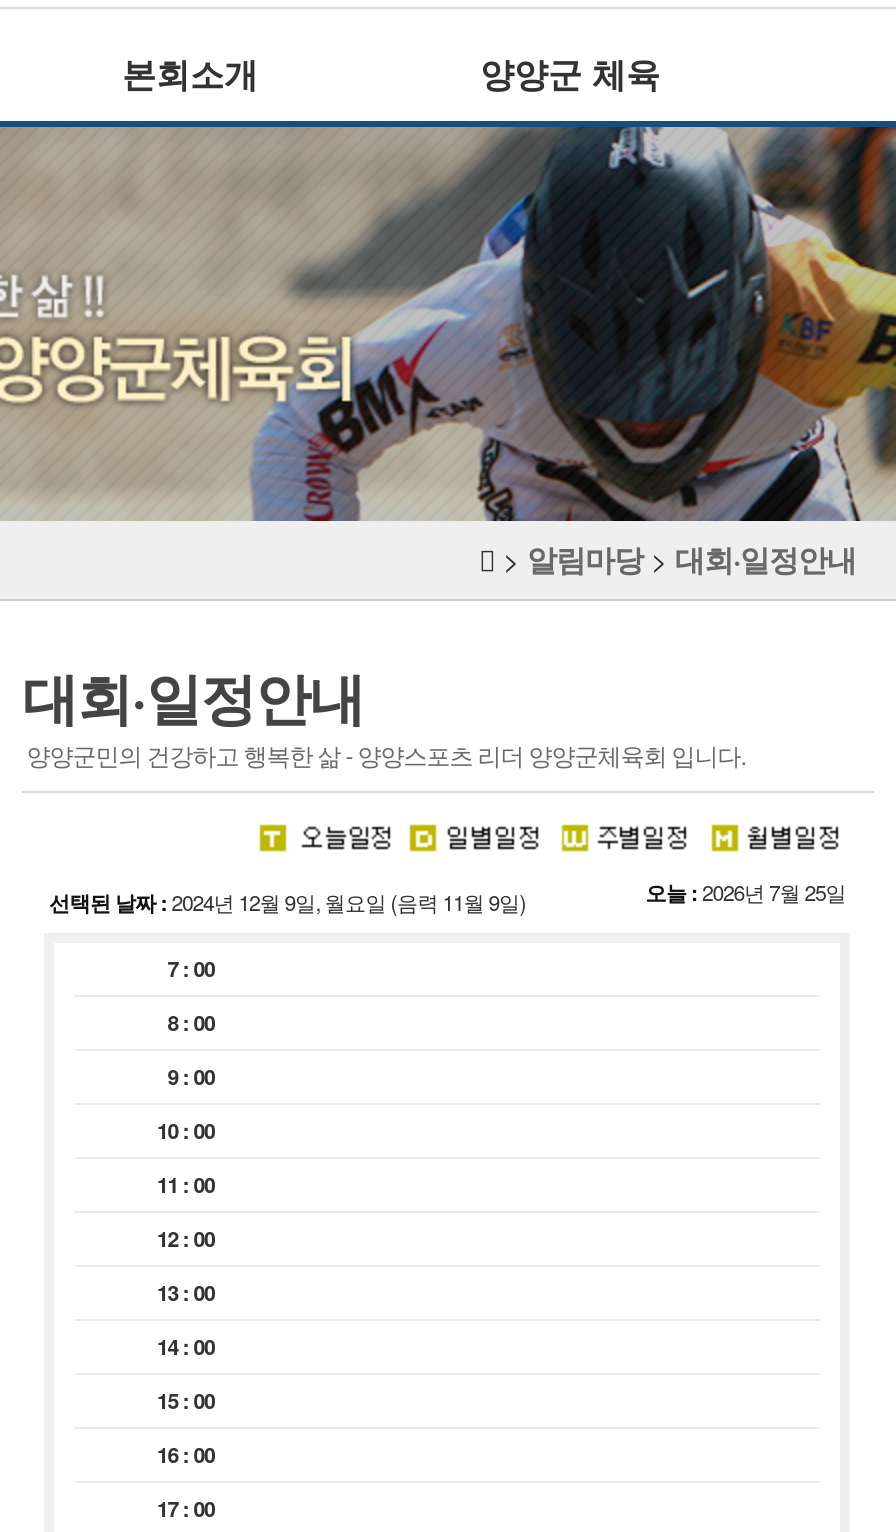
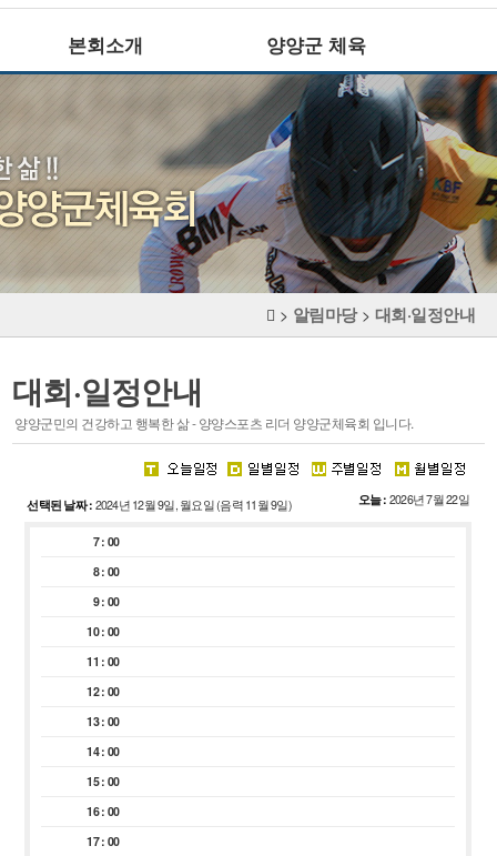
- 오늘 : 2026년 7월 25일
+ 오늘 : 2026년 7월 22일
